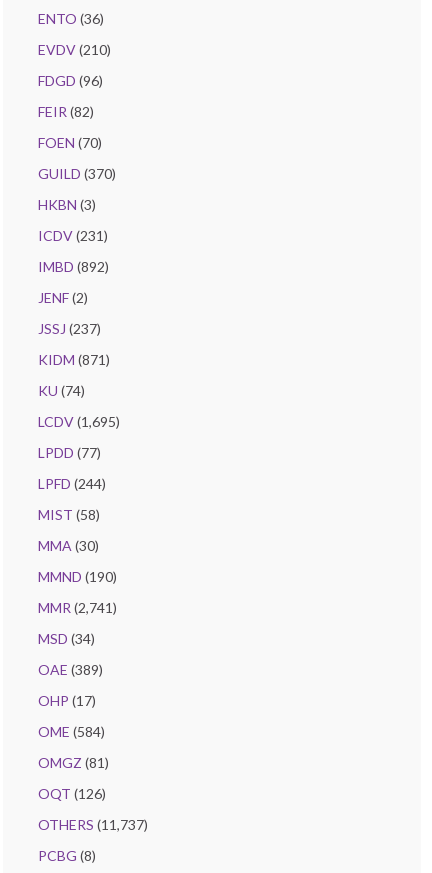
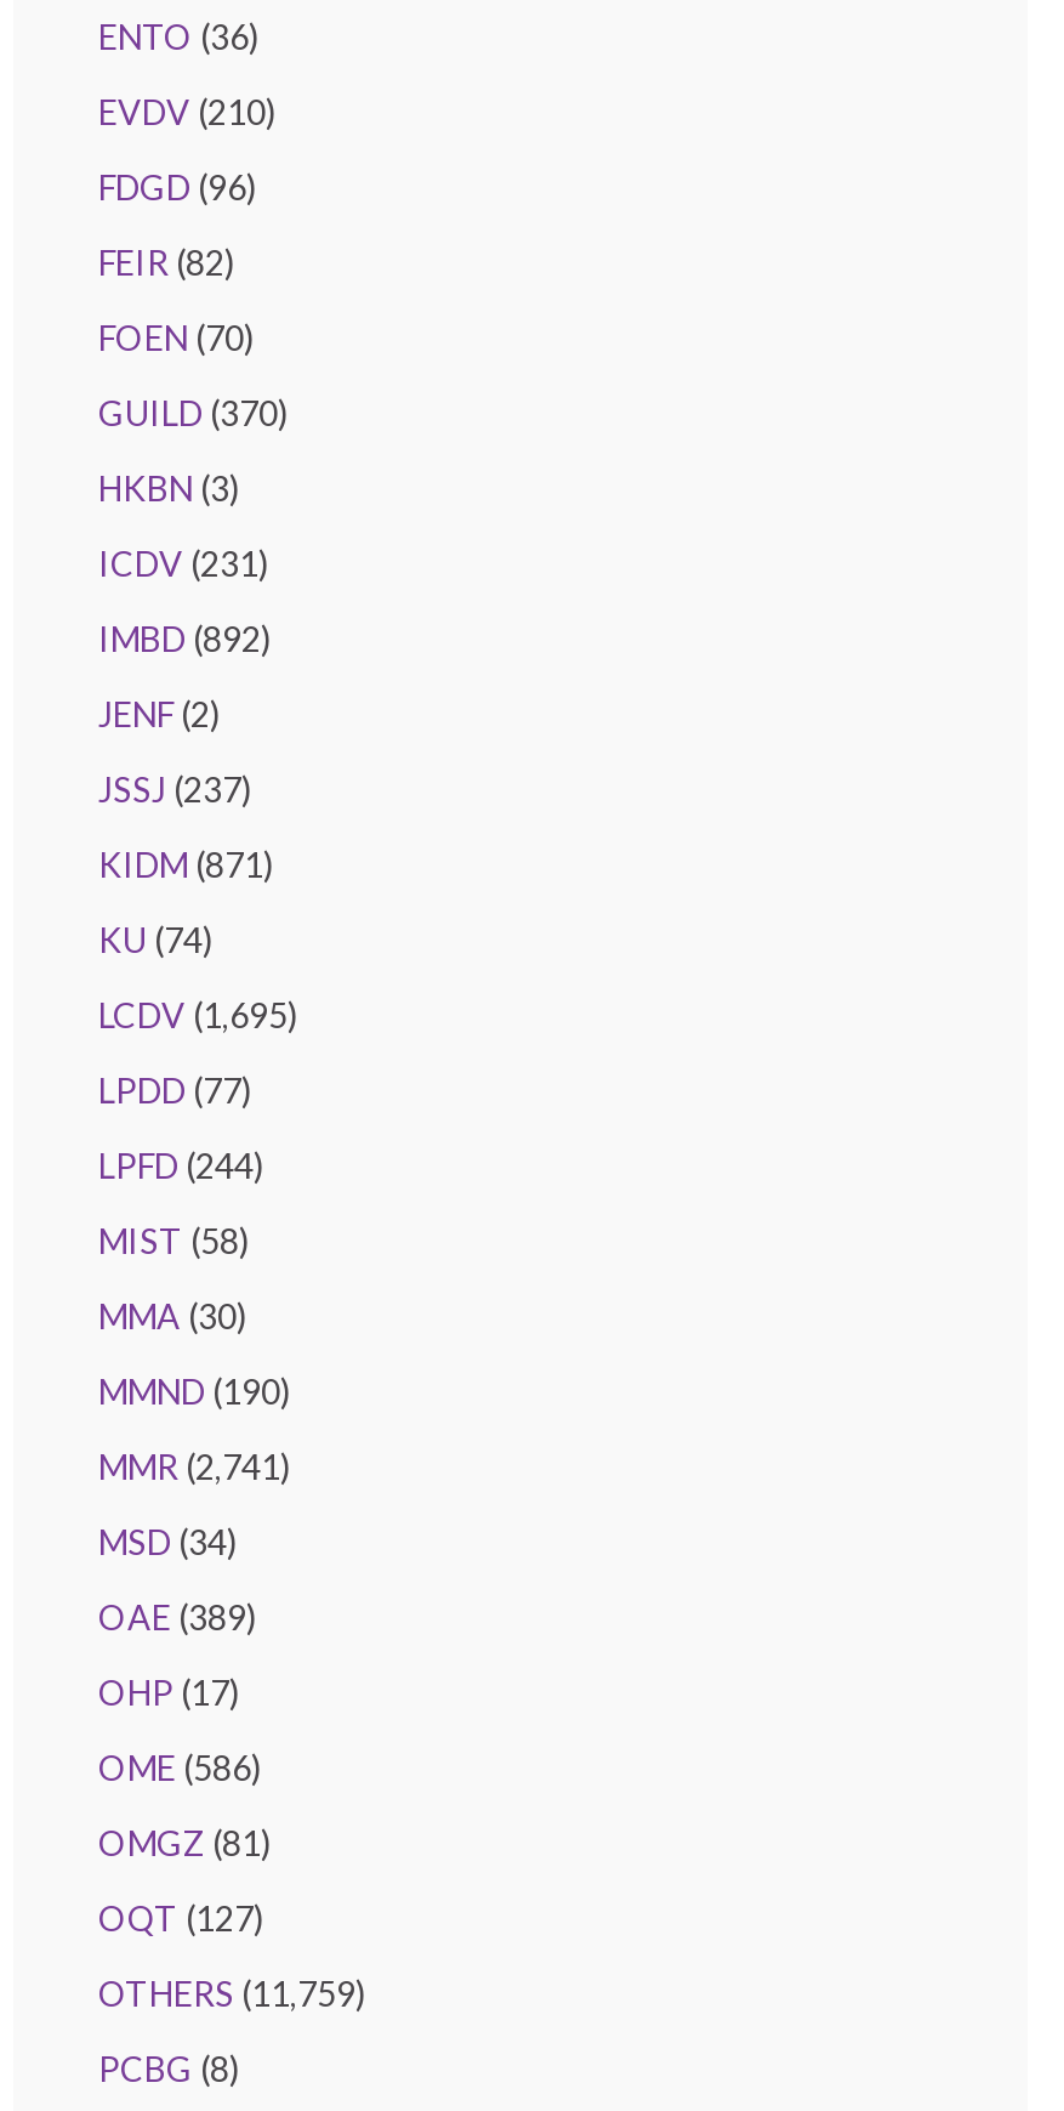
- OME (584)
+ OME (586)

- OQT (126)
+ OQT (127)

- OTHERS (11,737)
+ OTHERS (11,759)
